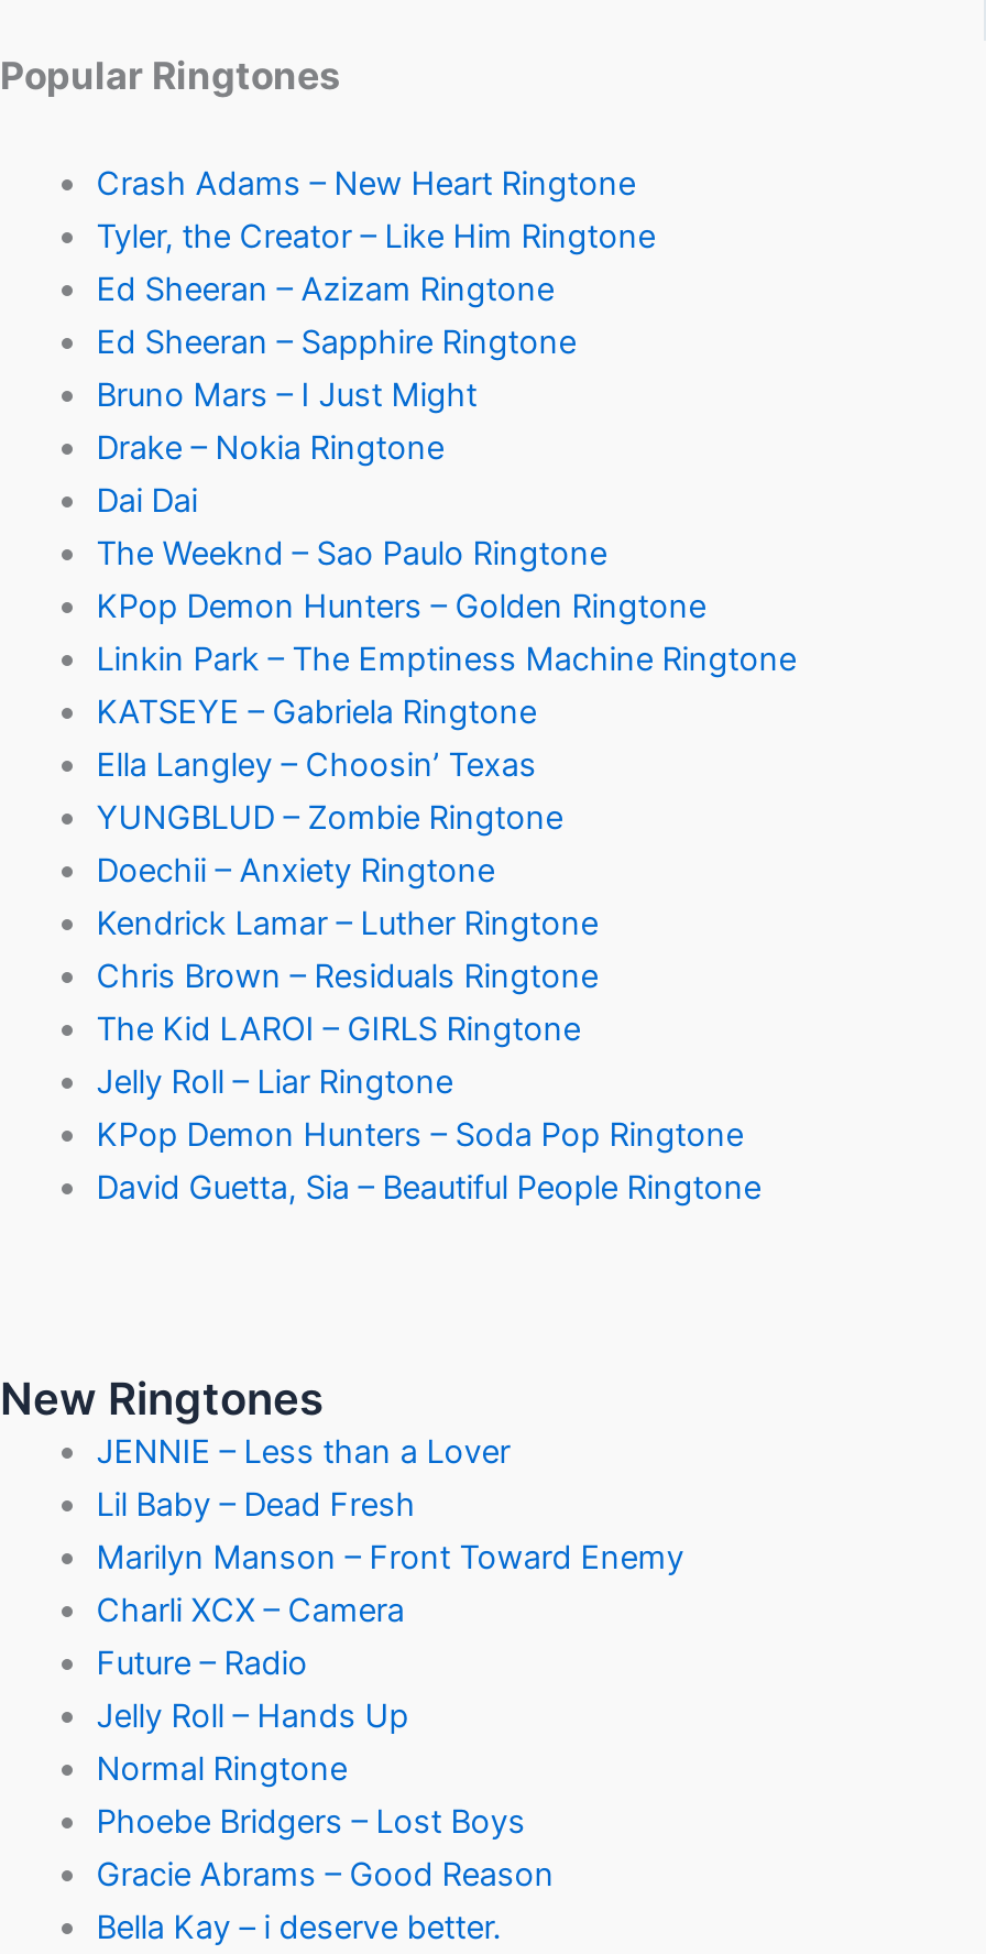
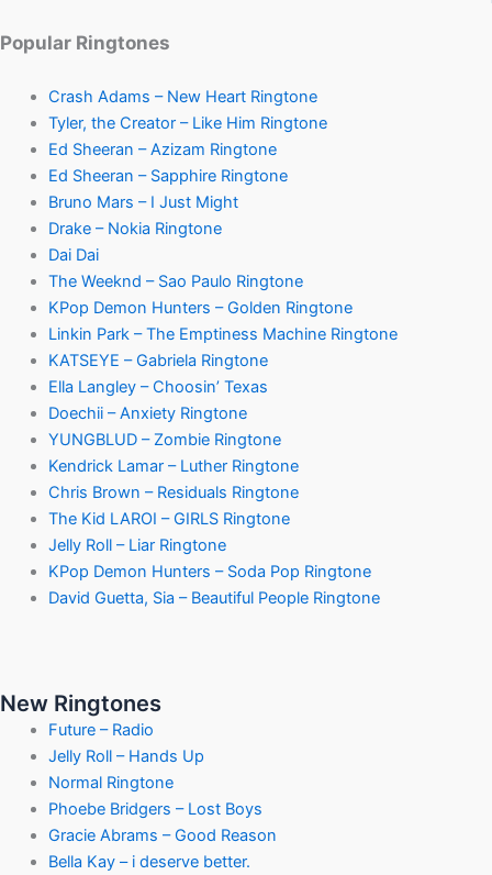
moved down: YUNGBLUD – Zombie Ringtone

- JENNIE – Less than a Lover
- Lil Baby – Dead Fresh
- Marilyn Manson – Front Toward Enemy
- Charli XCX – Camera
